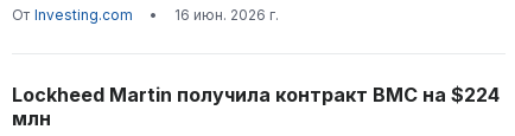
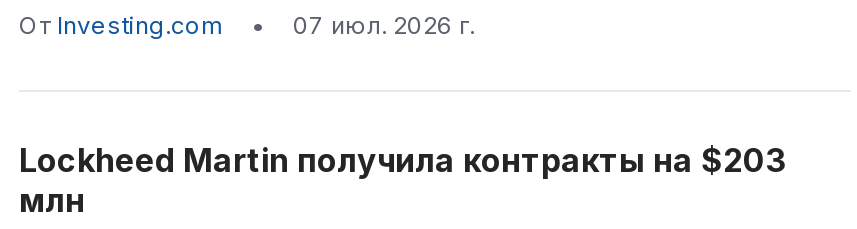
- 16 июн. 2026 г.
+ 07 июл. 2026 г.

- Lockheed Martin получила контракт ВМС на $224
+ Lockheed Martin получила контракты на $203
